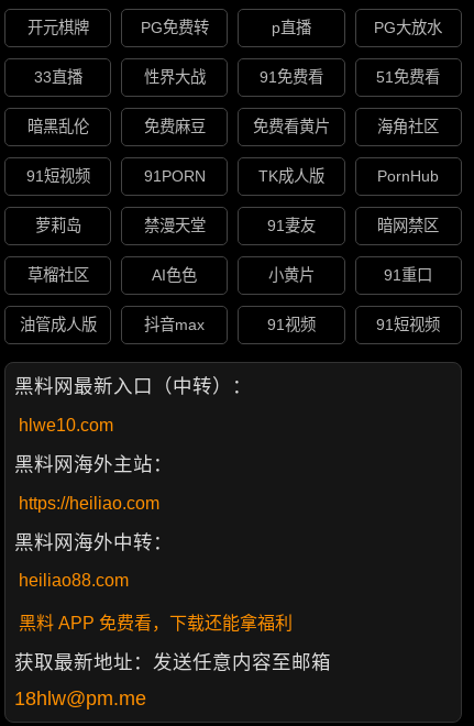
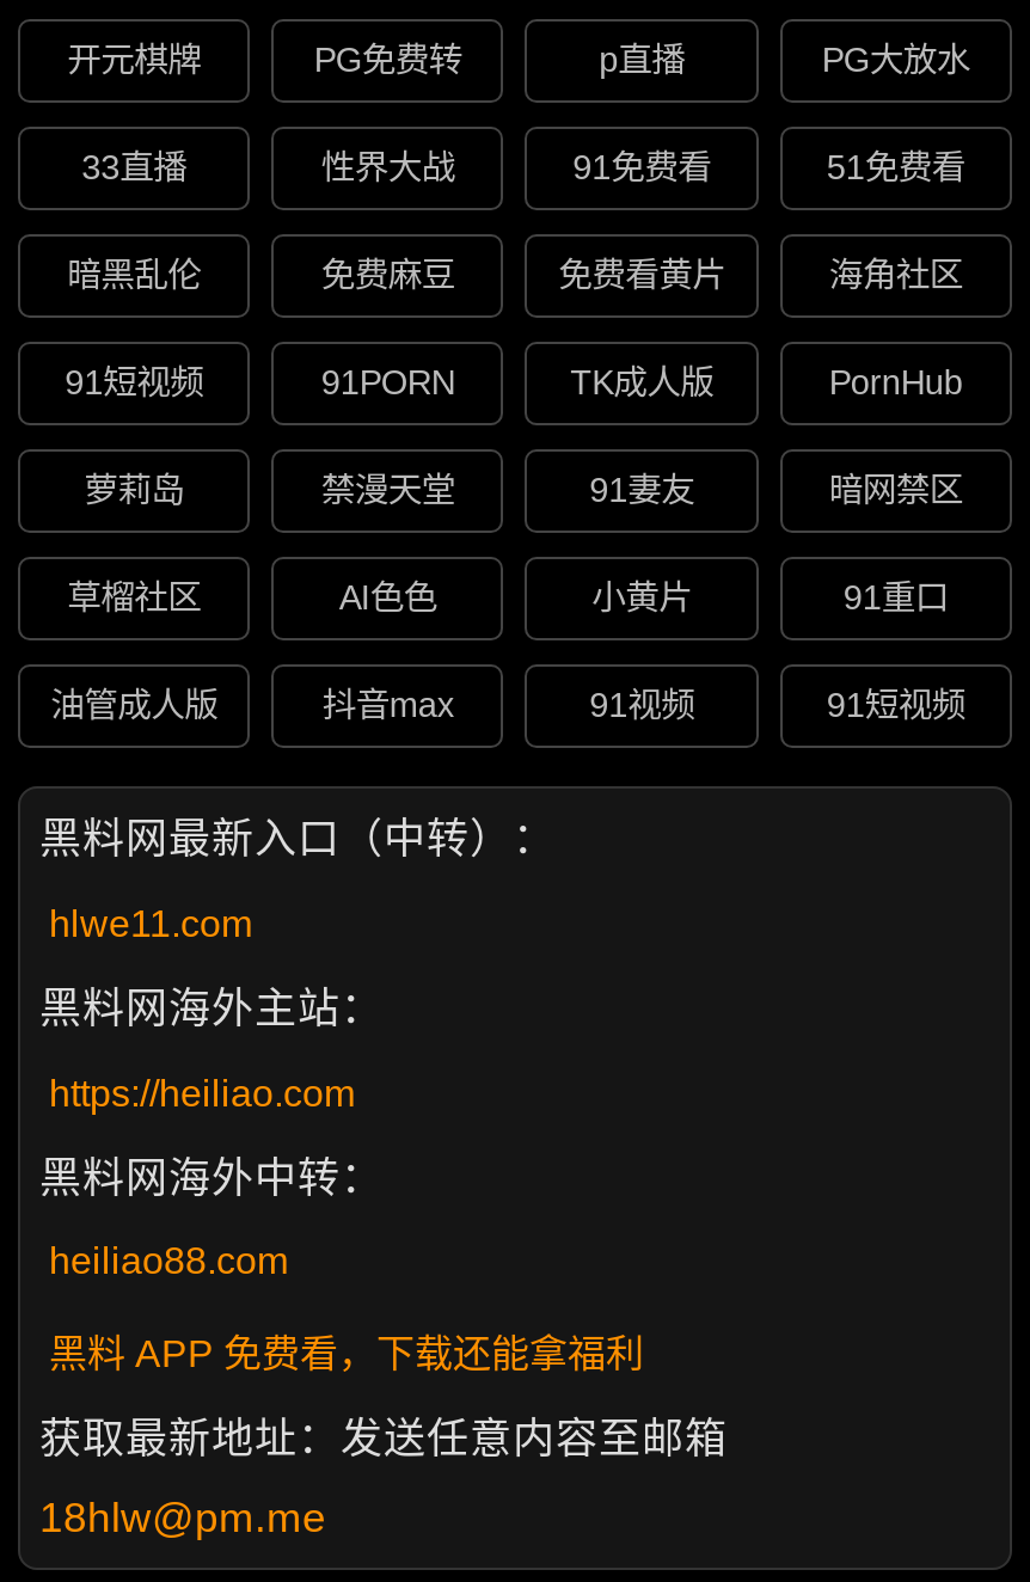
- hlwe10.com
+ hlwe11.com
